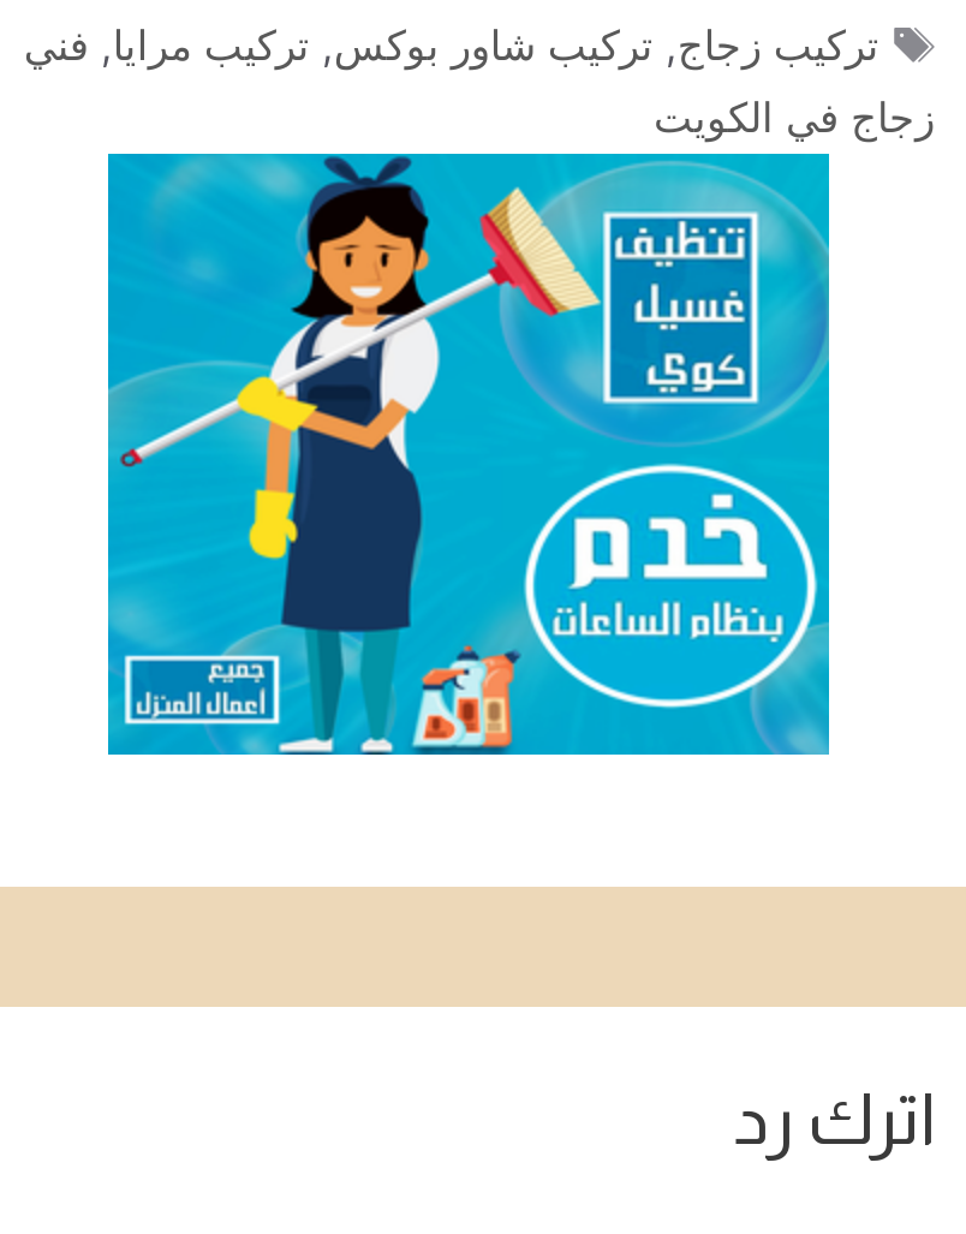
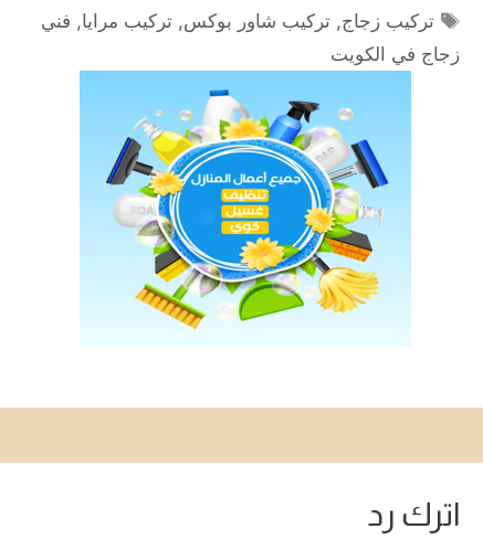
- [image]
+ [image]
